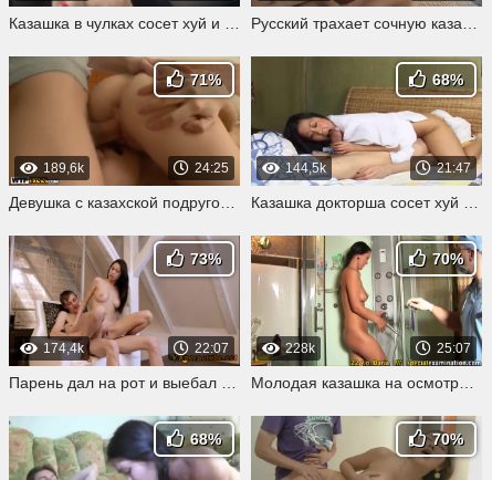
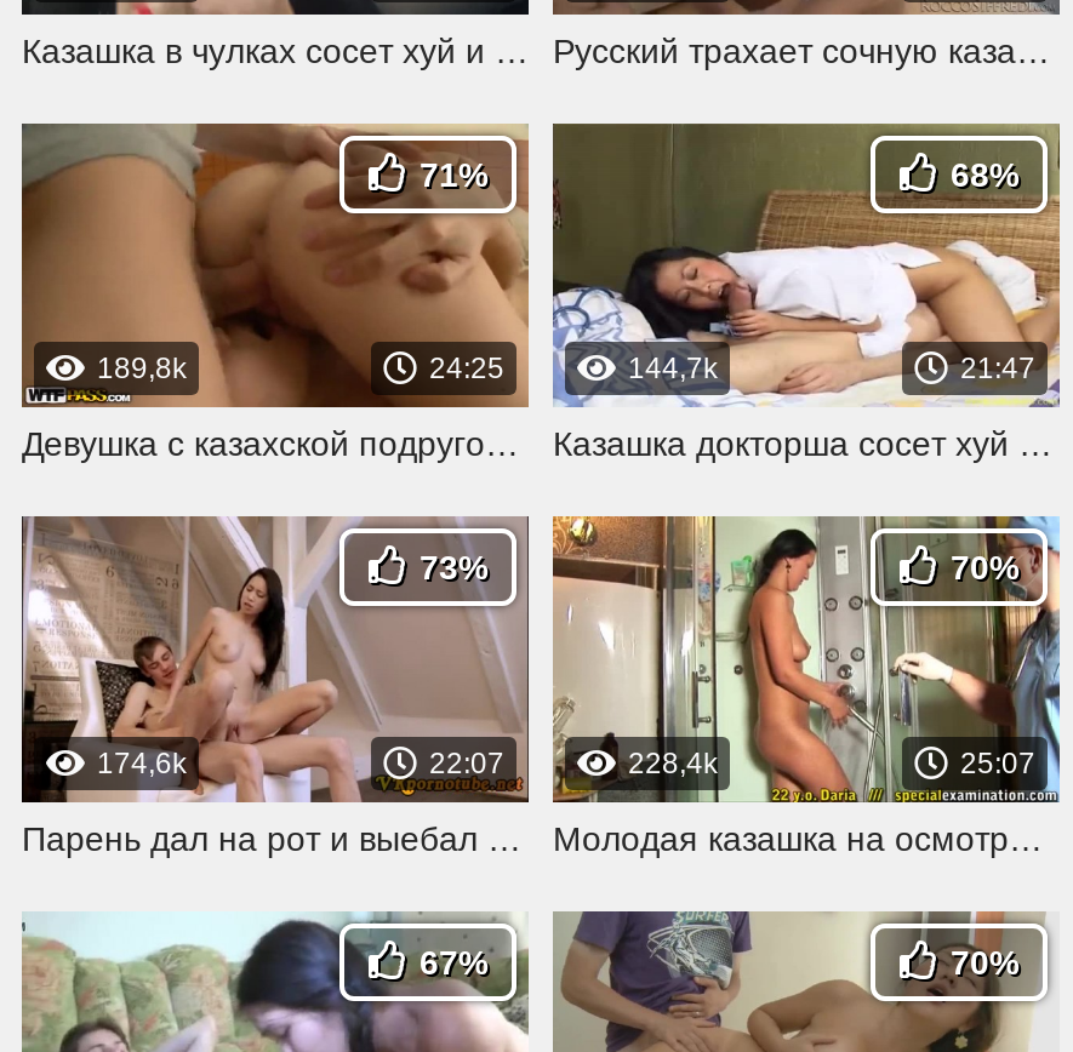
- 189,6k
+ 189,8k

- 144,5k
+ 144,7k

- 174,4k
+ 174,6k

- 228k
+ 228,4k

- 68%
+ 67%
